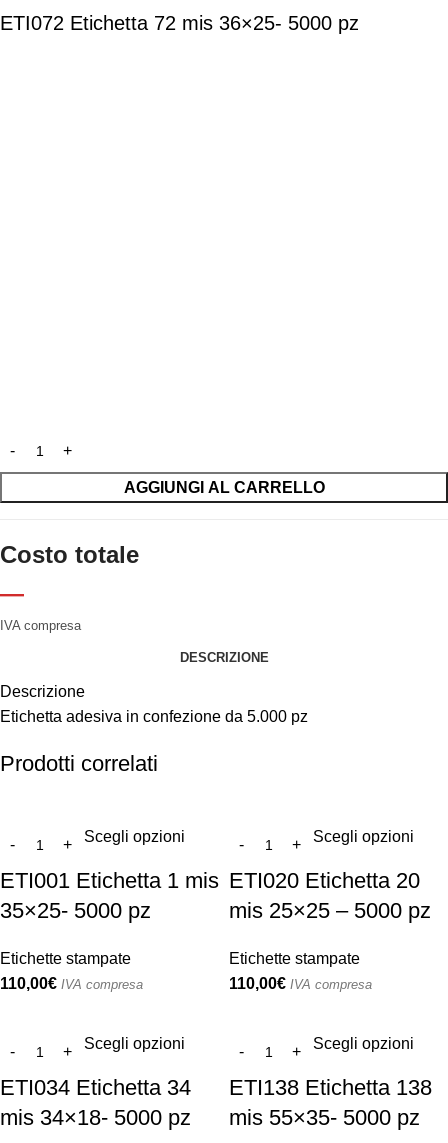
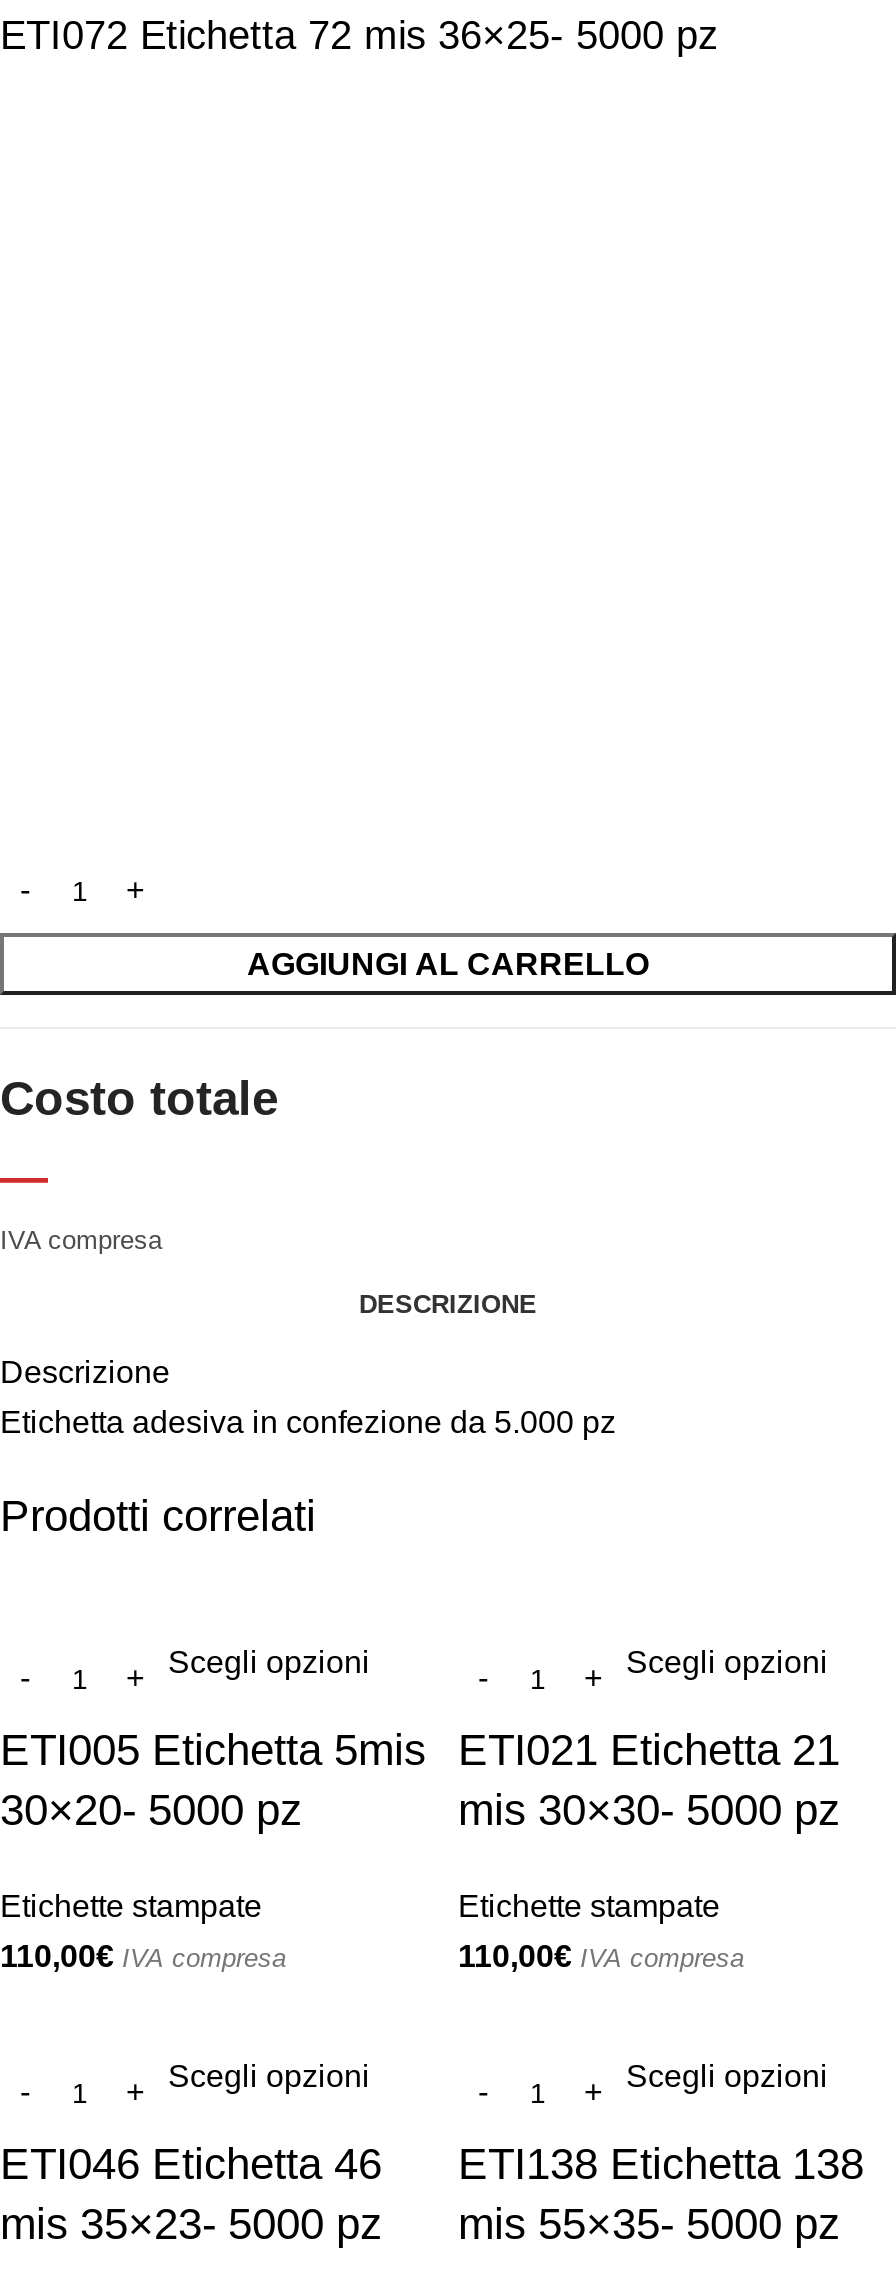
- ETI001 Etichetta 1 mis
- 35×25- 5000 pz
+ ETI005 Etichetta 5mis
+ 30×20- 5000 pz

- ETI020 Etichetta 20
- mis 25×25 – 5000 pz
+ ETI021 Etichetta 21
+ mis 30×30- 5000 pz

- ETI034 Etichetta 34
+ ETI046 Etichetta 46

- mis 34×18- 5000 pz mis 55×35- 5000 pz
+ mis 35×23- 5000 pz mis 55×35- 5000 pz
